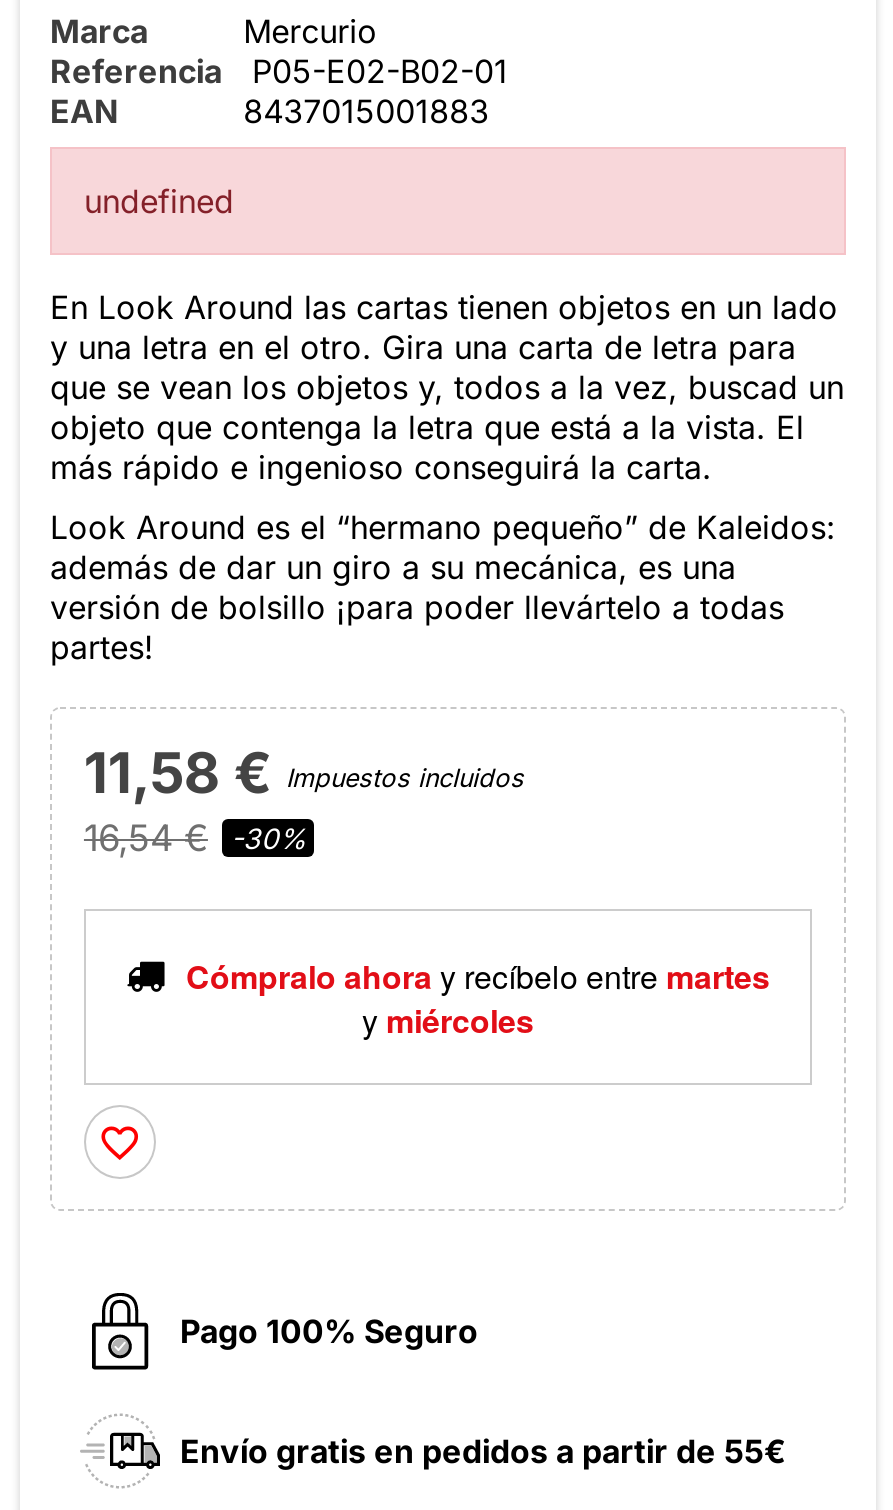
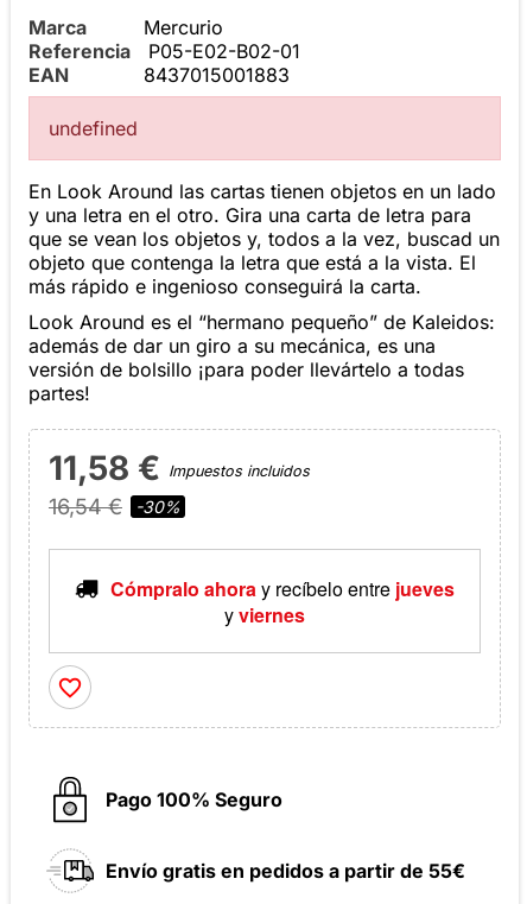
- Cómpralo ahora y recíbelo entre martes
+ Cómpralo ahora y recíbelo entre jueves

- y miércoles
+ y viernes
